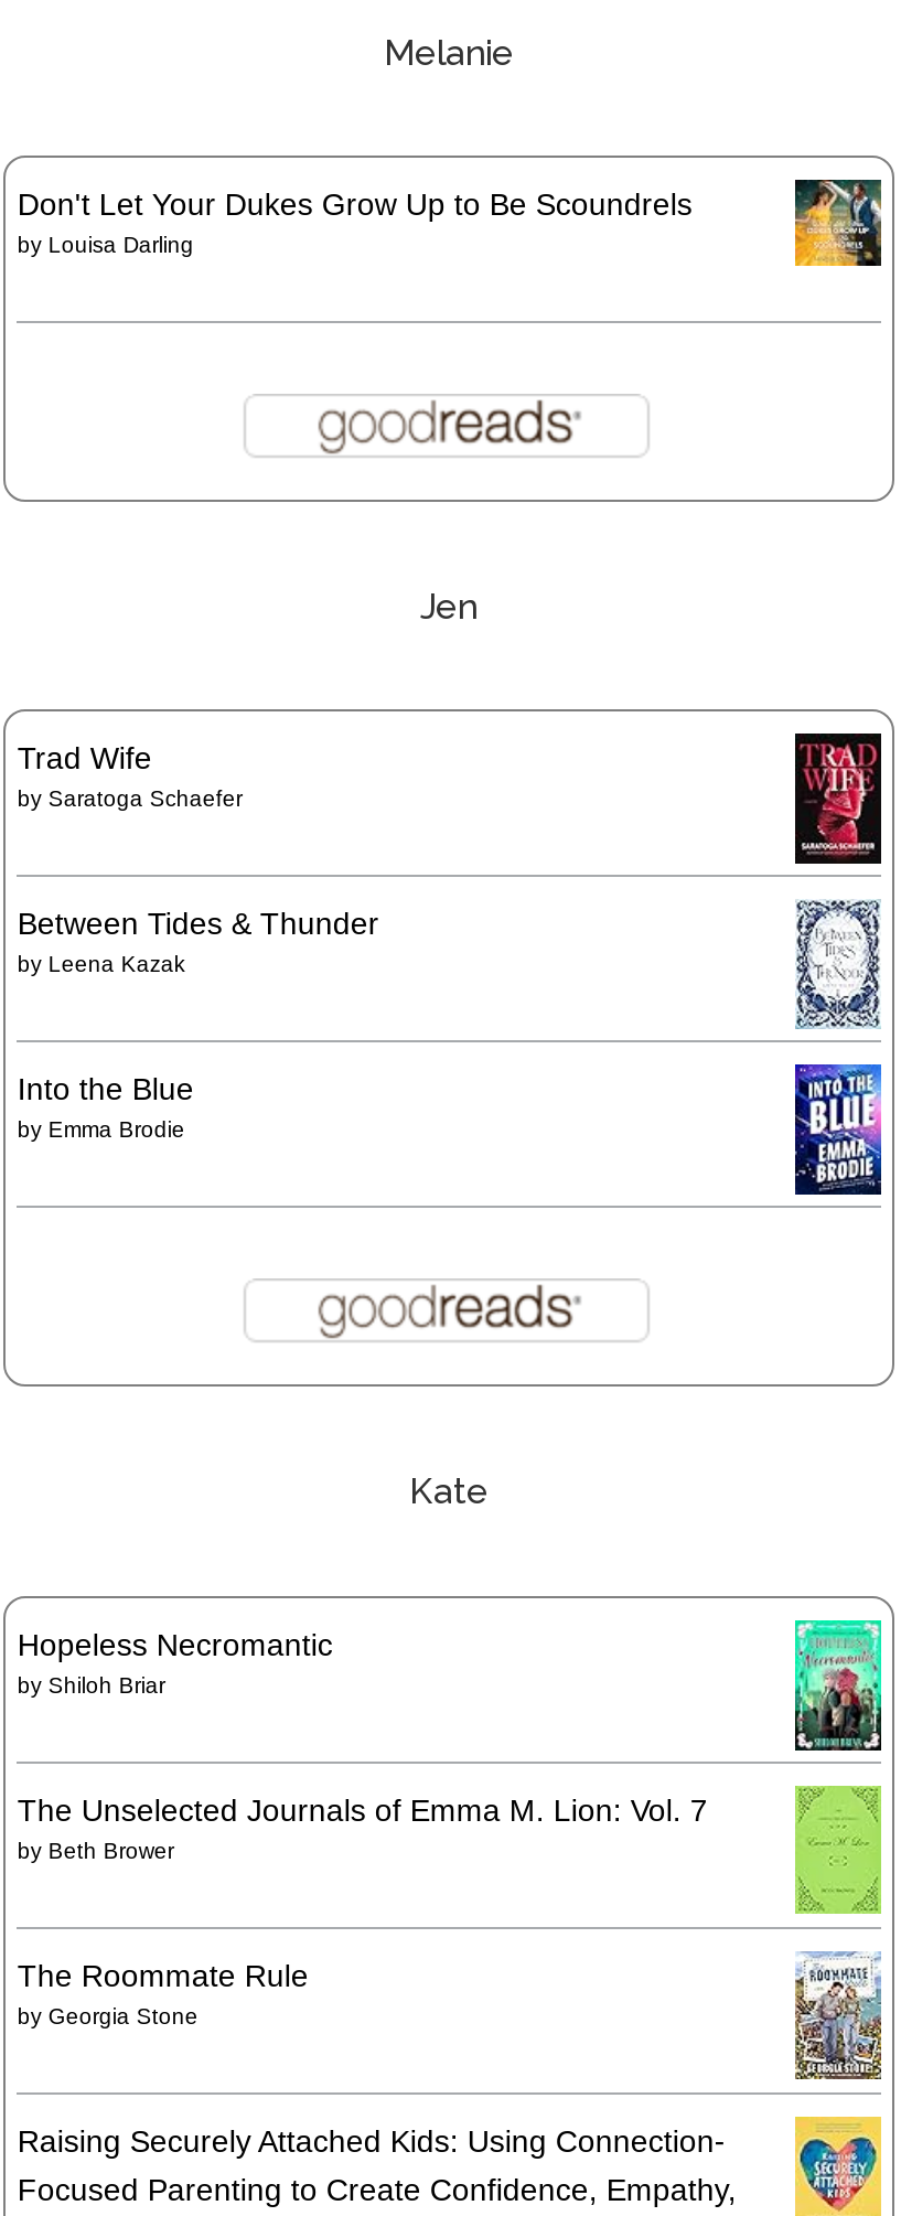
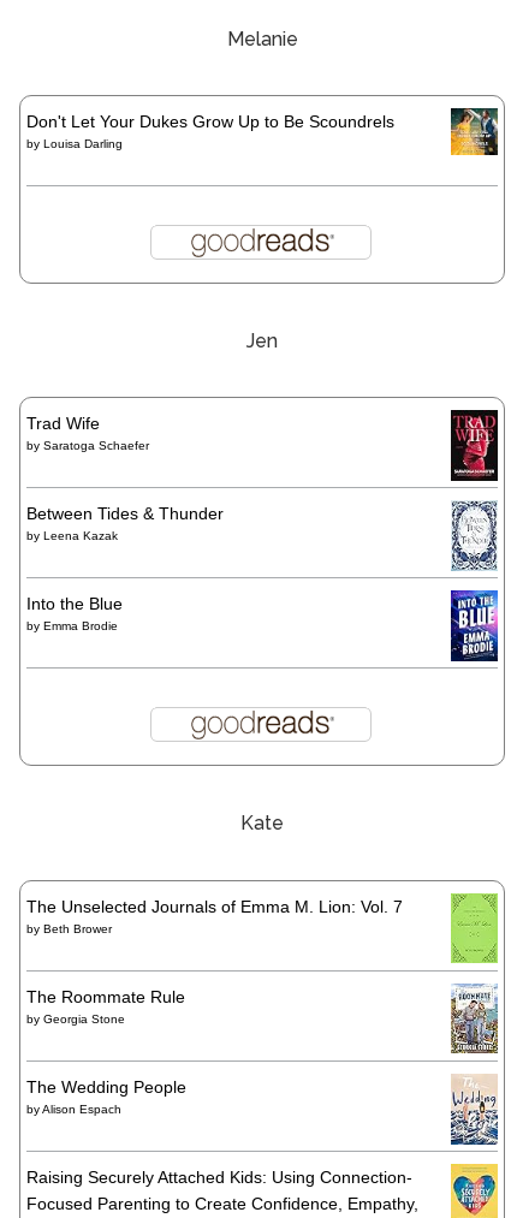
- Hopeless Necromantic
- by Shiloh Briar

- [image]

moved up: [image] | The Unselected Journals of Emma M. Lion: Vol. 7 | by Beth Brower | The Roommate Rule | by Georgia Stone

+ The Wedding People
+ by Alison Espach

+ [image]
